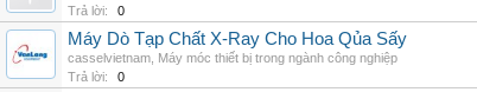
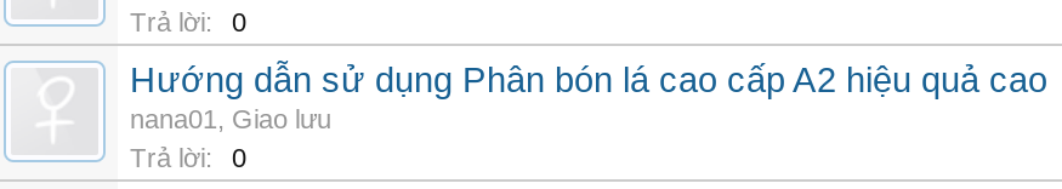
- [image]

- Máy Dò Tạp Chất X-Ray Cho Hoa Qủa Sấy
- casselvietnam, Máy móc thiết bị trong ngành công nghiệp
+ Hướng dẫn sử dụng Phân bón lá cao cấp A2 hiệu quả cao
+ nana01, Giao lưu
